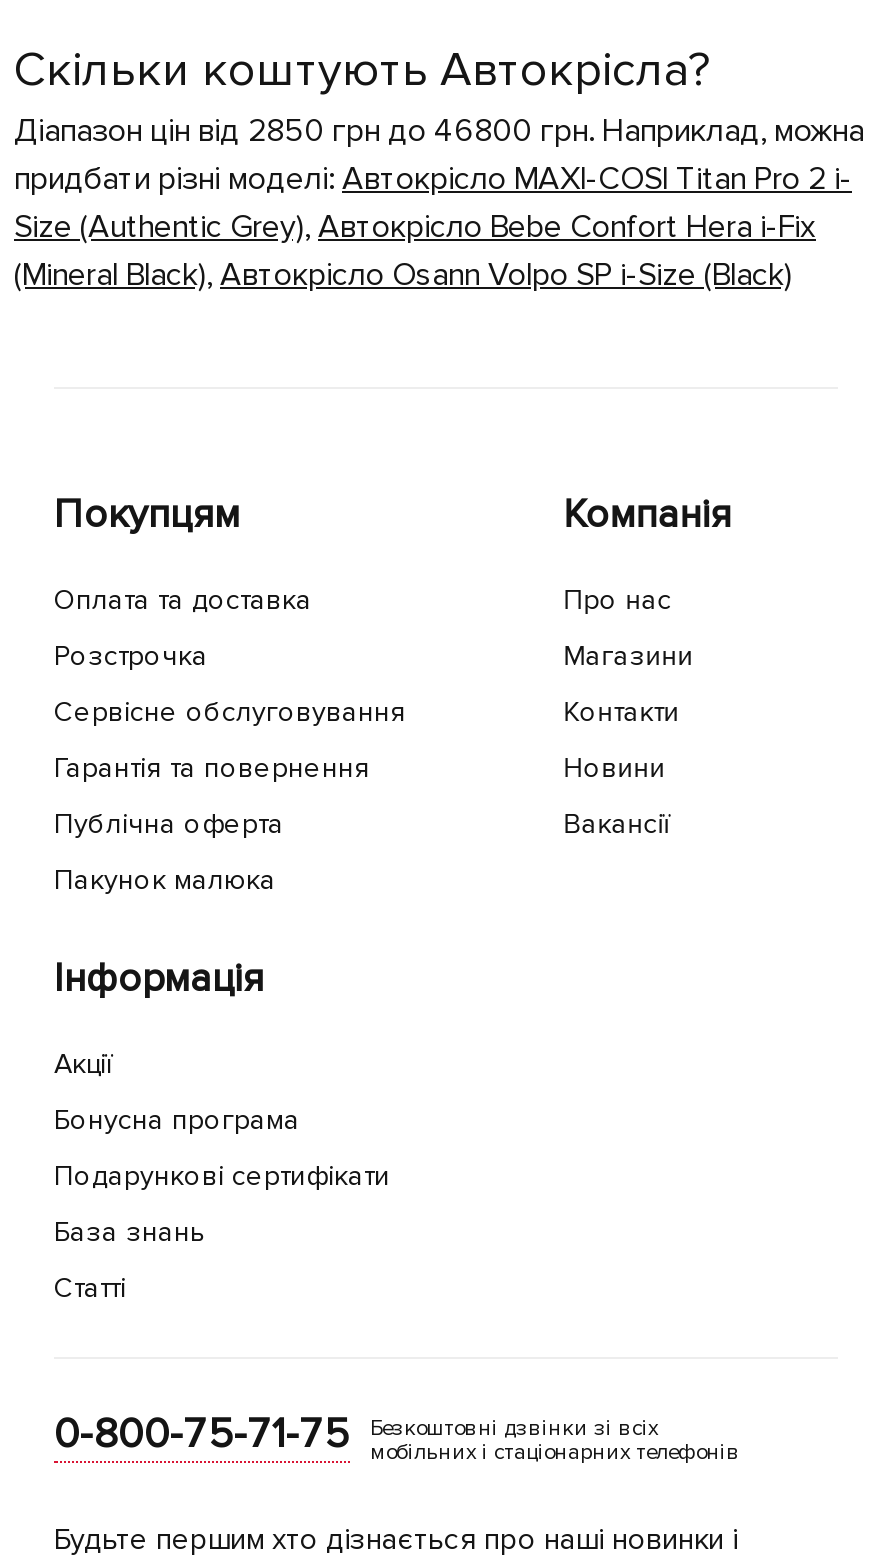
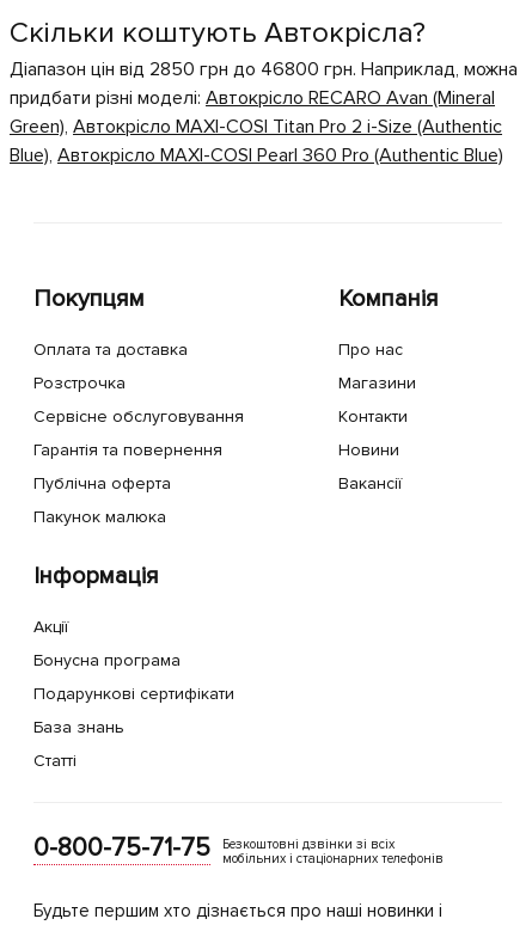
- придбати різні моделі: Автокрісло MAXI-COSI Titan Pro 2 i-
- Size (Authentic Grey), Автокрісло Bebe Confort Hera i-Fix
- (Mineral Black), Автокрісло Osann Volpo SP i-Size (Black)
+ придбати різні моделі: Автокрісло RECARO Avan (Mineral
+ Green), Автокрісло MAXI-COSI Titan Pro 2 i-Size (Authentic
+ Blue), Автокрісло MAXI-COSI Pearl 360 Pro (Authentic Blue)
